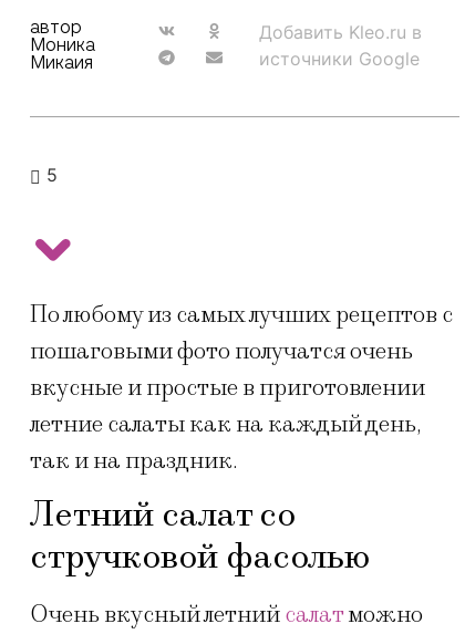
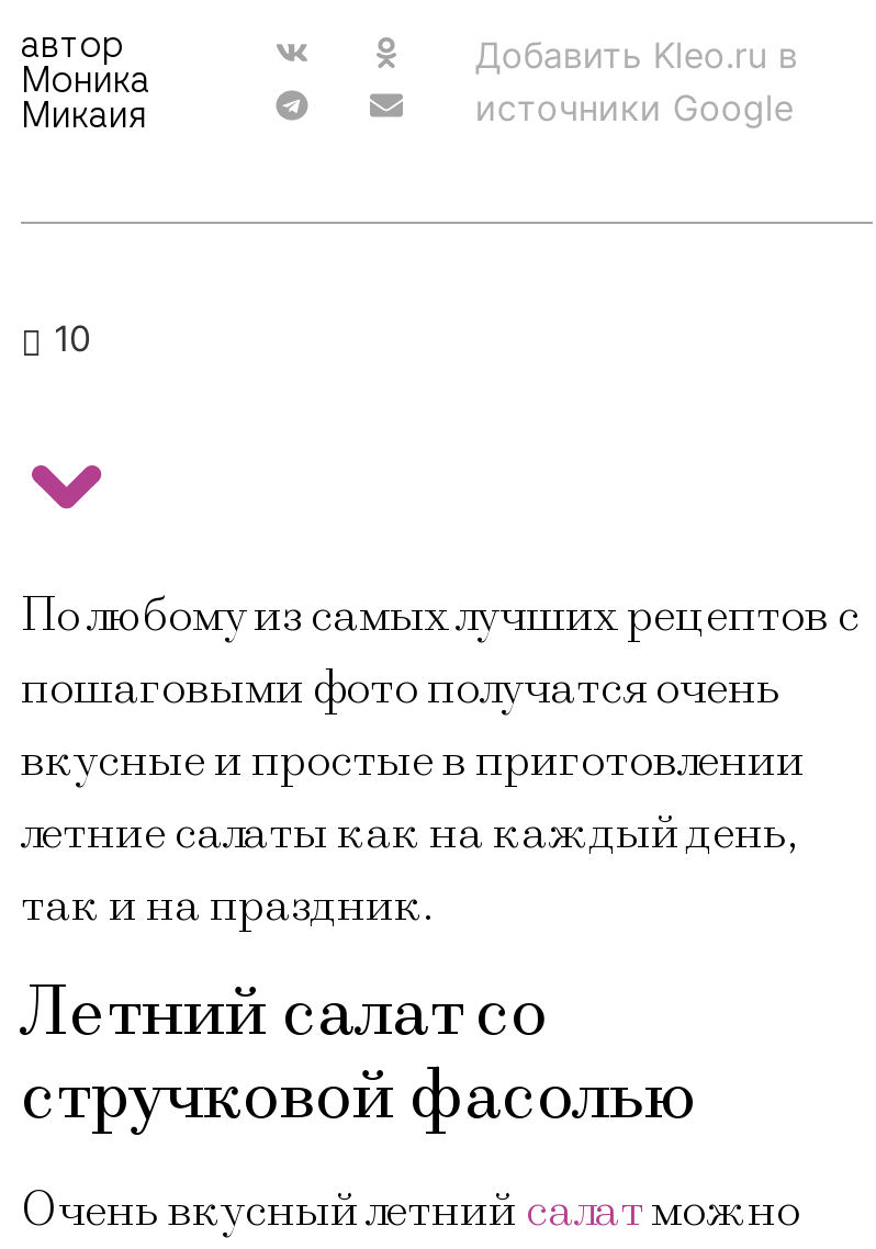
- 5
+ 10
